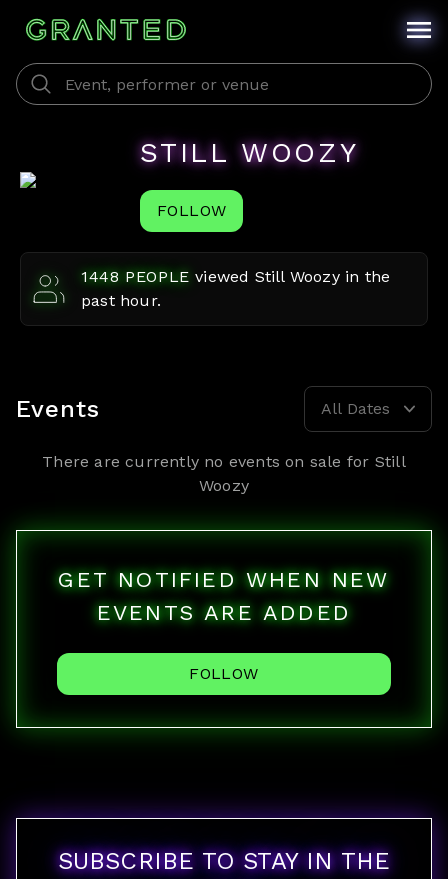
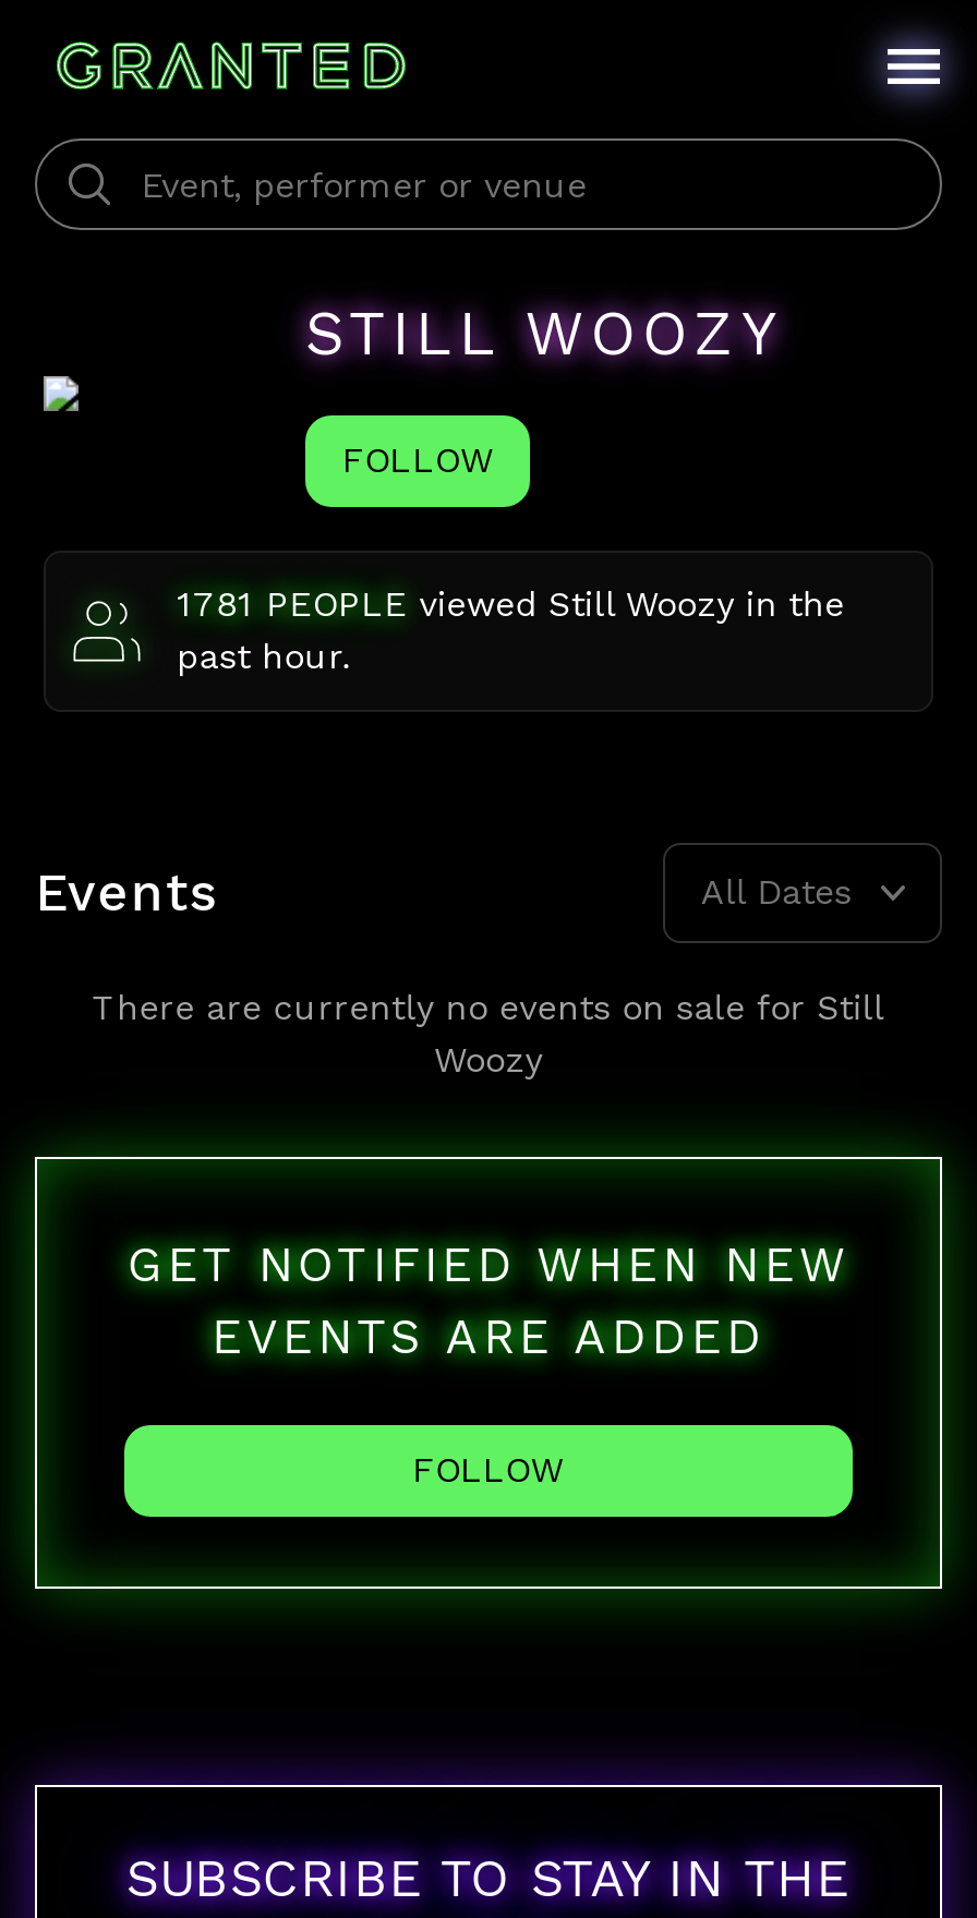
- 1448 PEOPLE viewed Still Woozy in the
+ 1781 PEOPLE viewed Still Woozy in the
